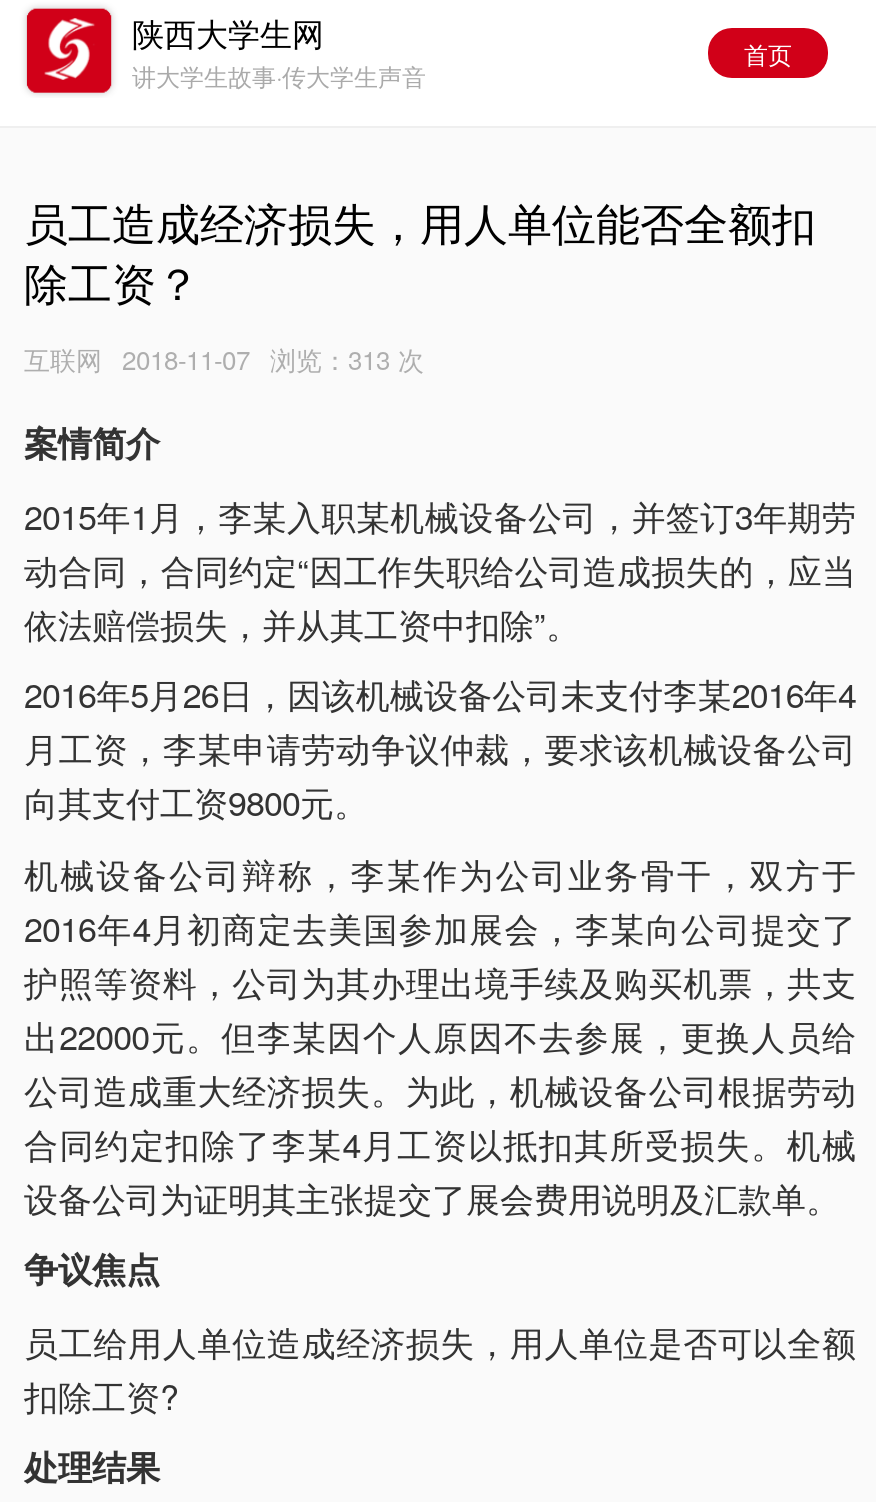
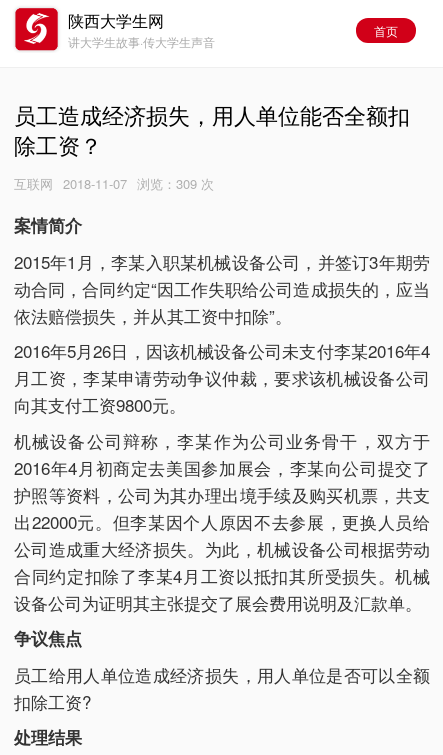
- 互联网 2018-11-07 浏览：313 次
+ 互联网 2018-11-07 浏览：309 次
